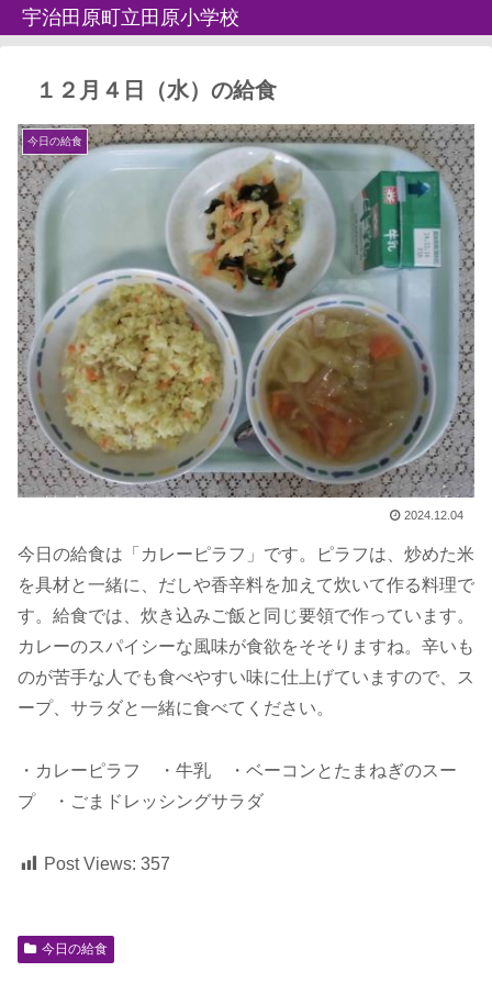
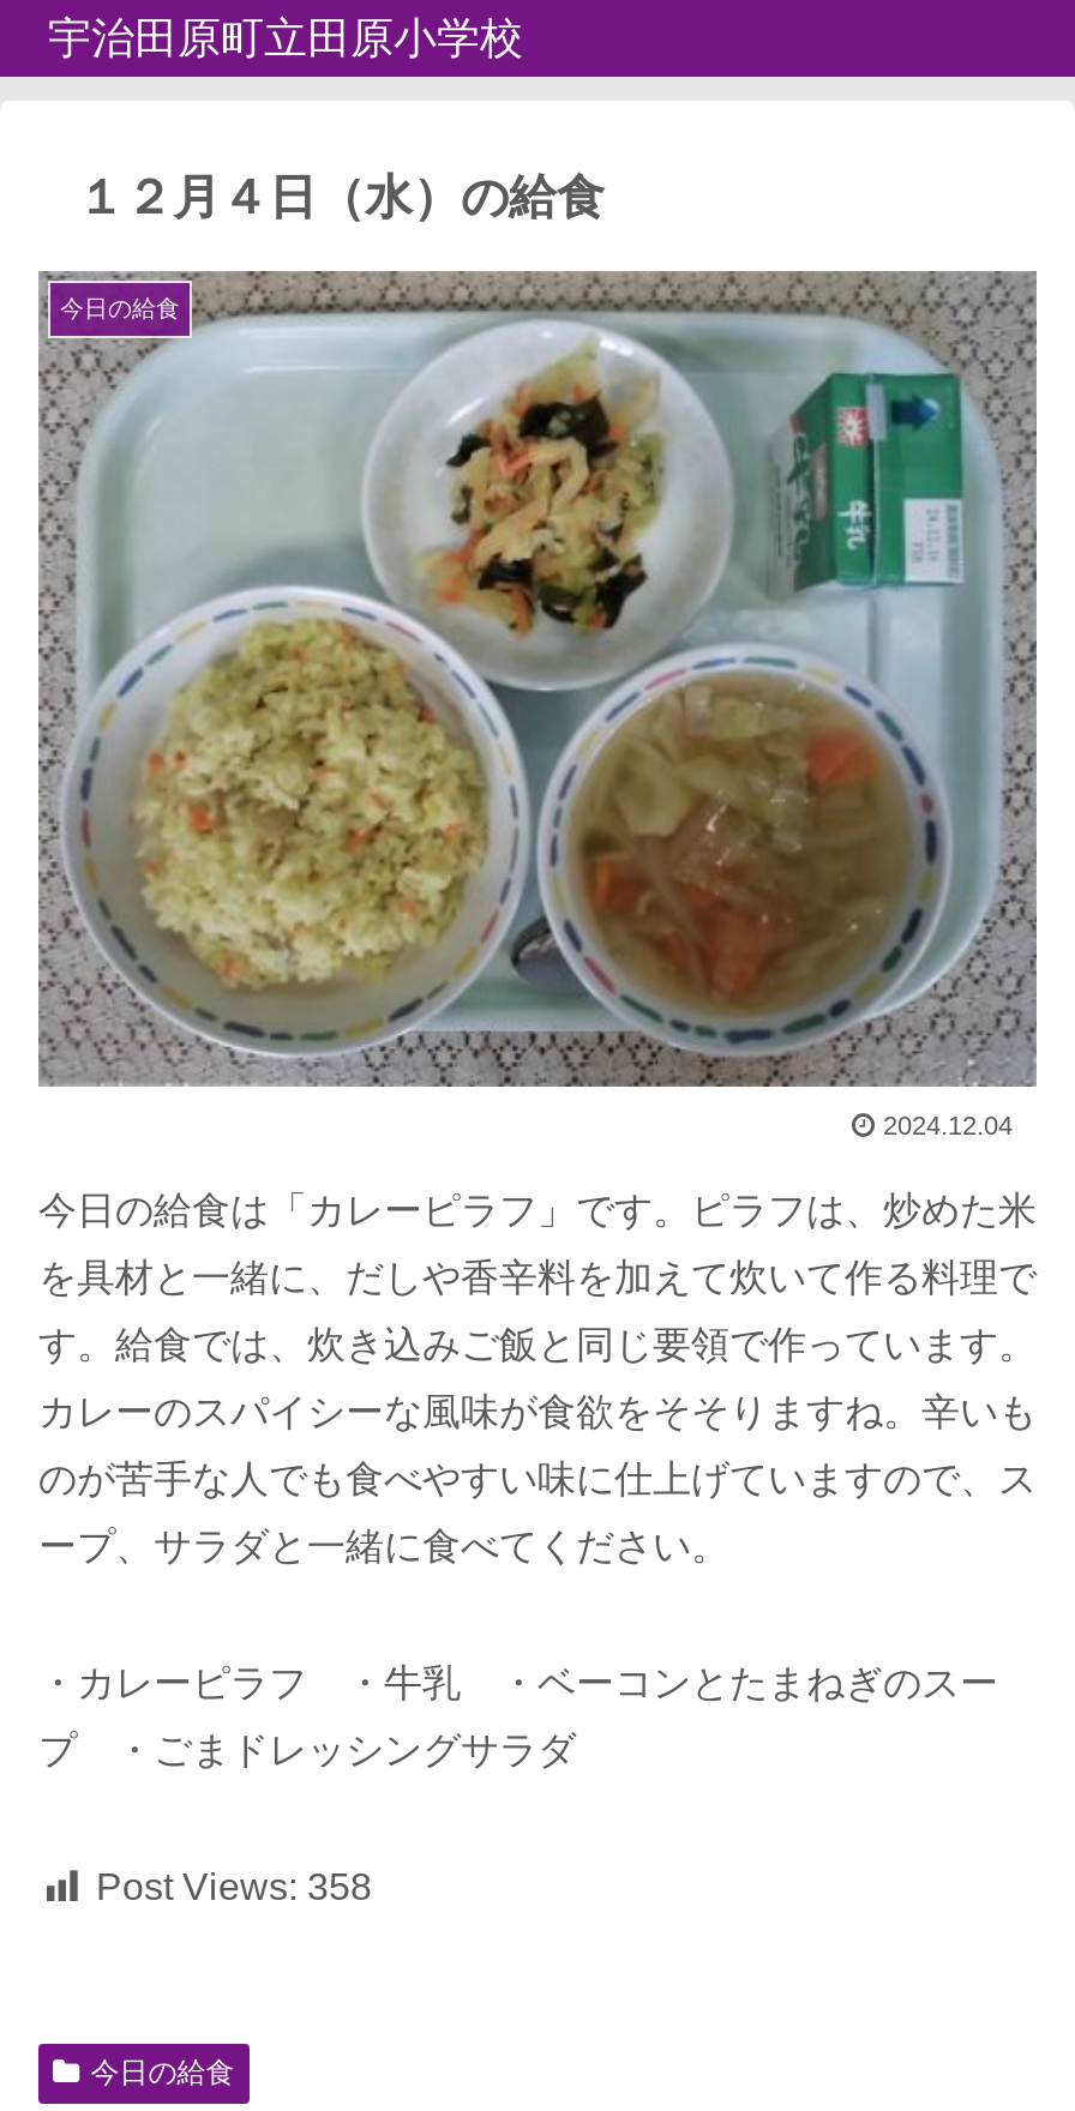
- Post Views: 357
+ Post Views: 358
